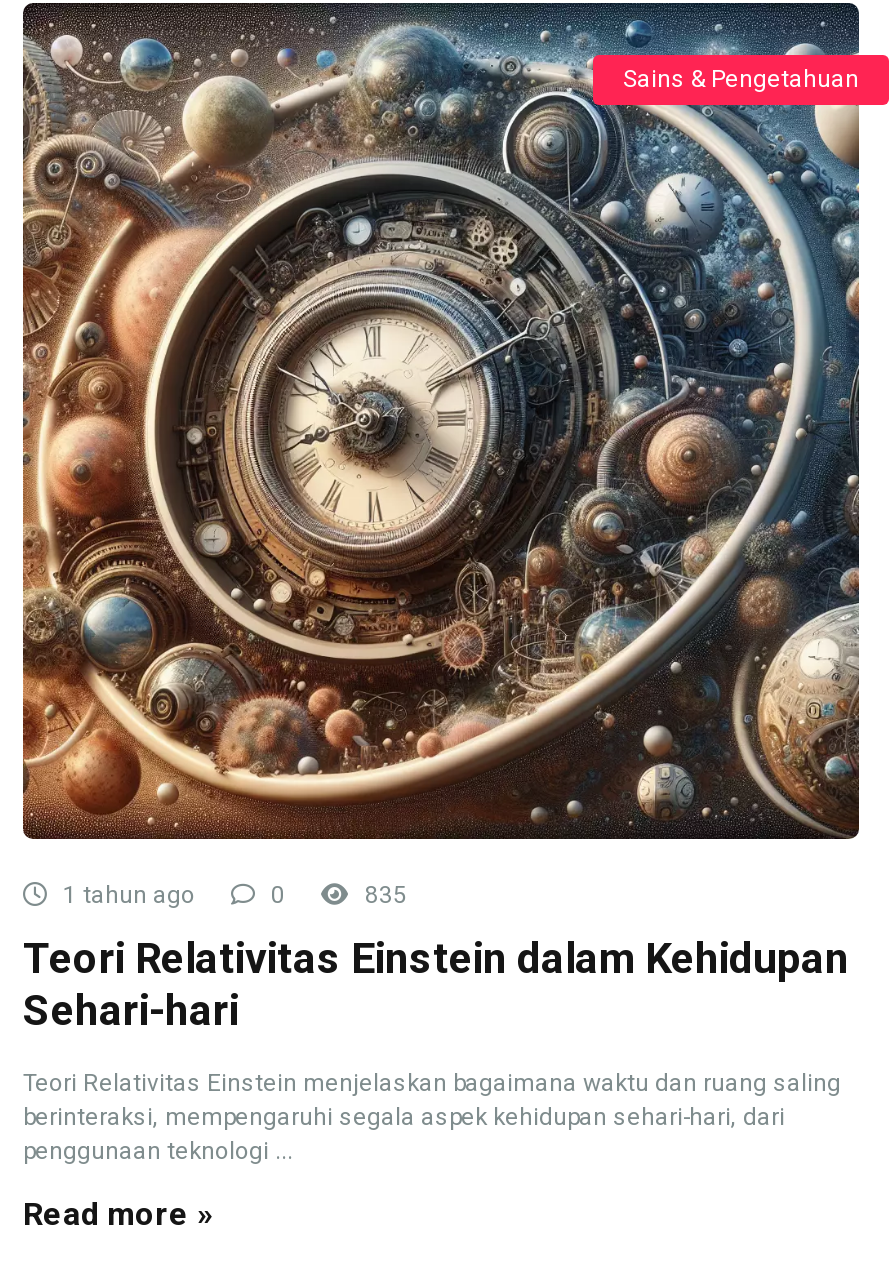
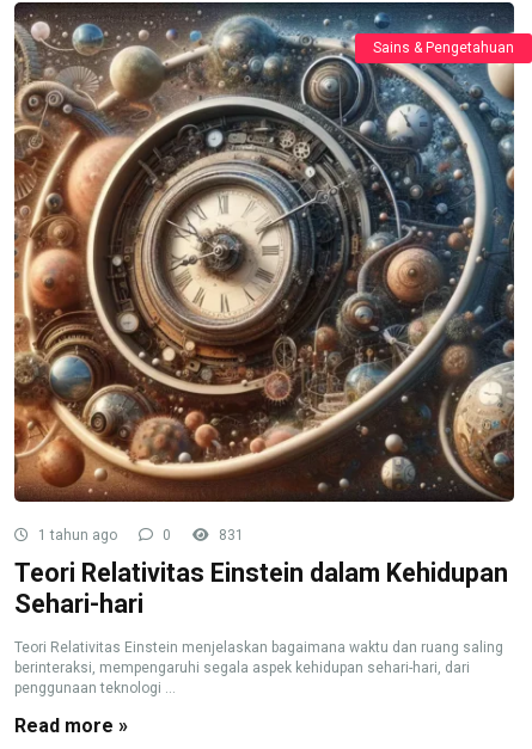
- 835
+ 831
